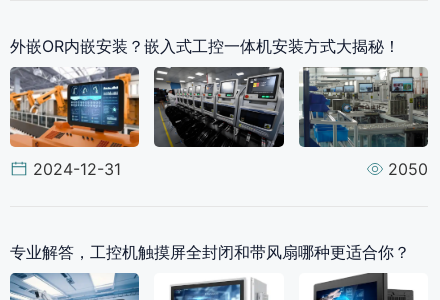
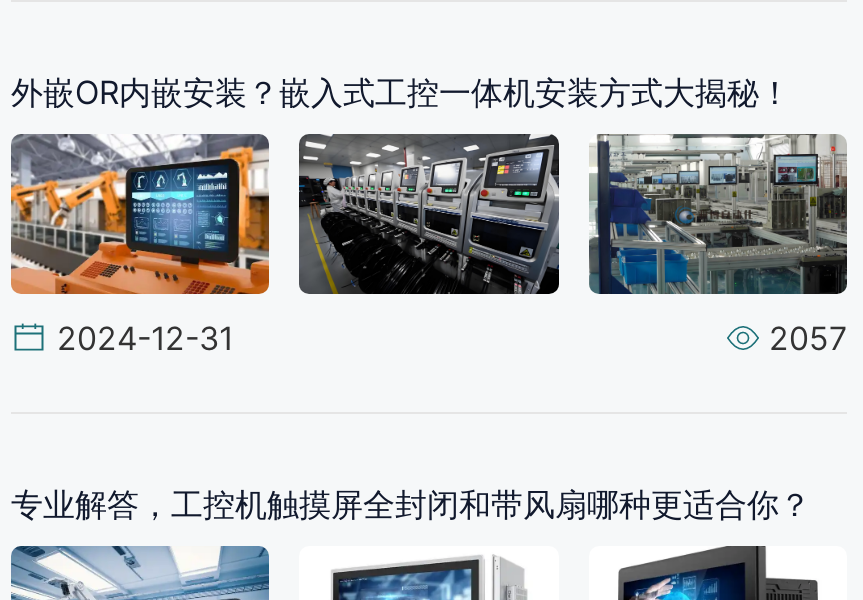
- 2050
+ 2057
